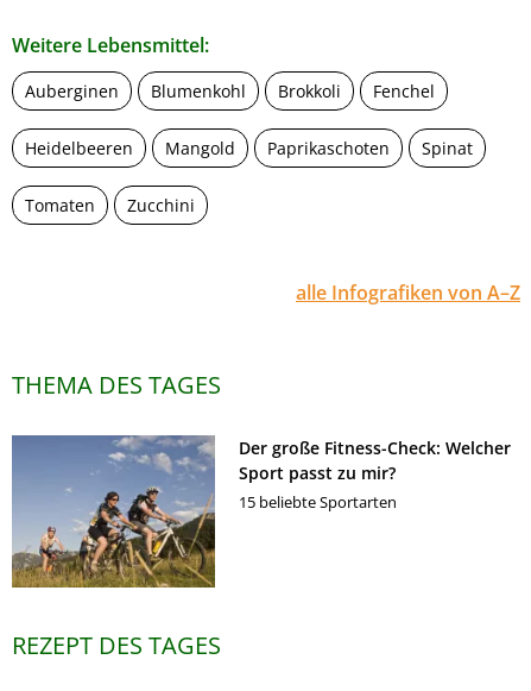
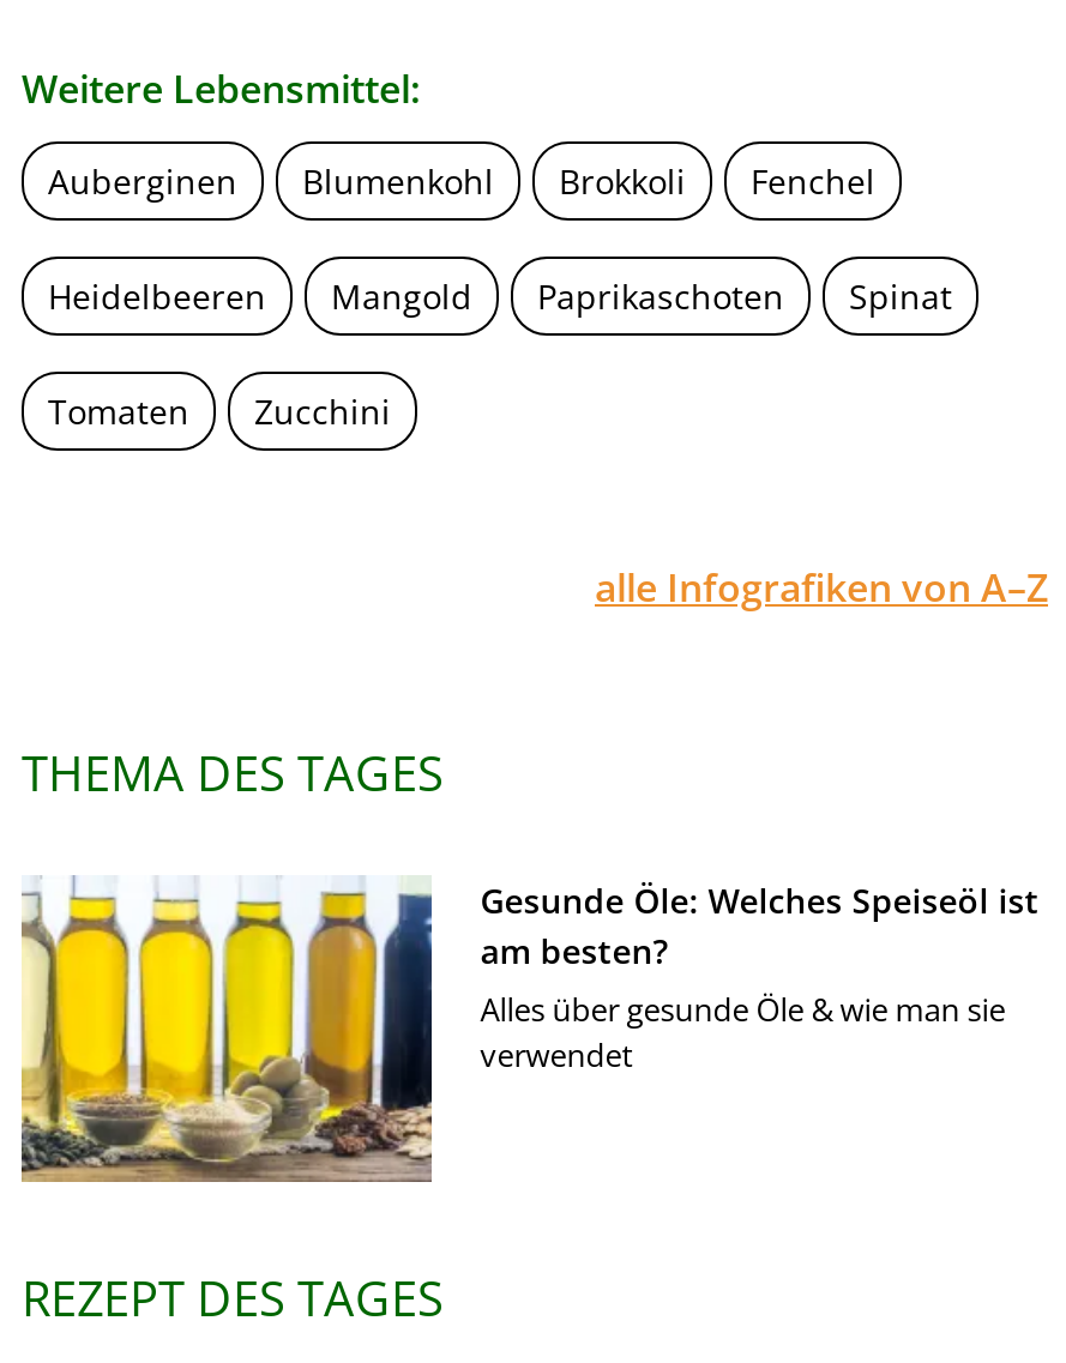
- [image]
- Der große Fitness-Check: Welcher
- Sport passt zu mir?
- 15 beliebte Sportarten
+ [image]
+ Gesunde Öle: Welches Speiseöl ist
+ am besten?
+ Alles über gesunde Öle & wie man sie
+ verwendet
